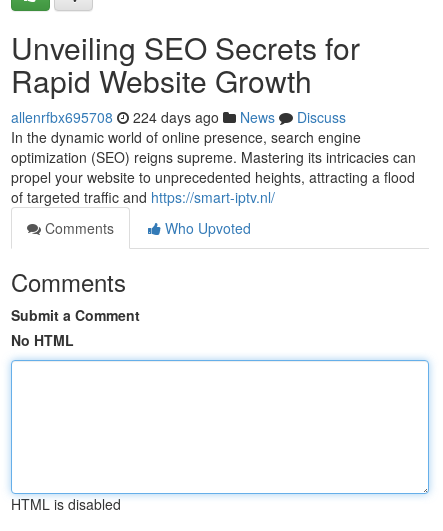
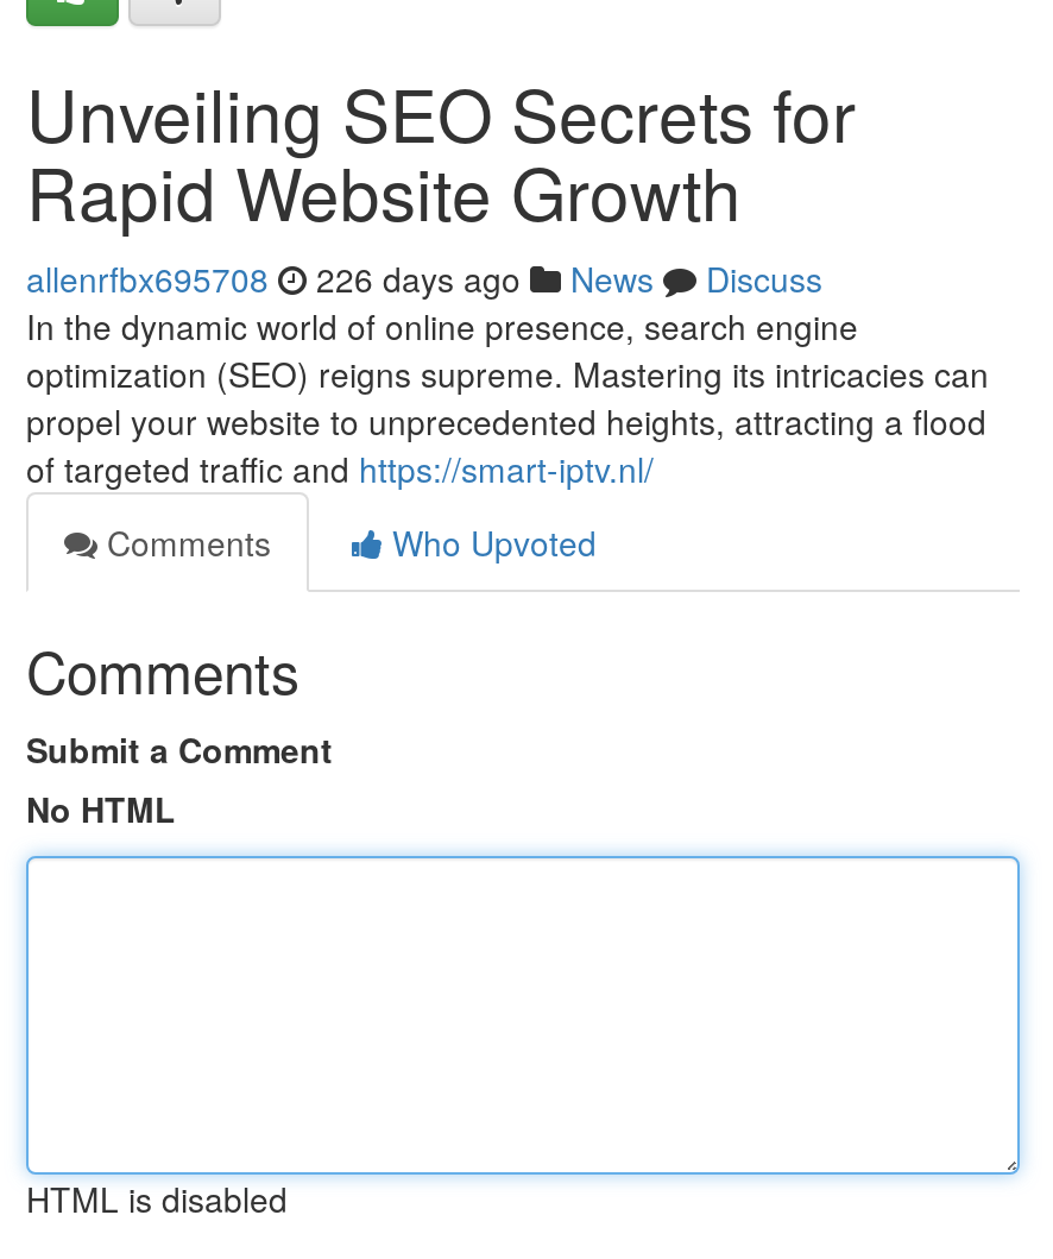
- allenrfbx695708 224 days ago News Discuss
+ allenrfbx695708 226 days ago News Discuss
